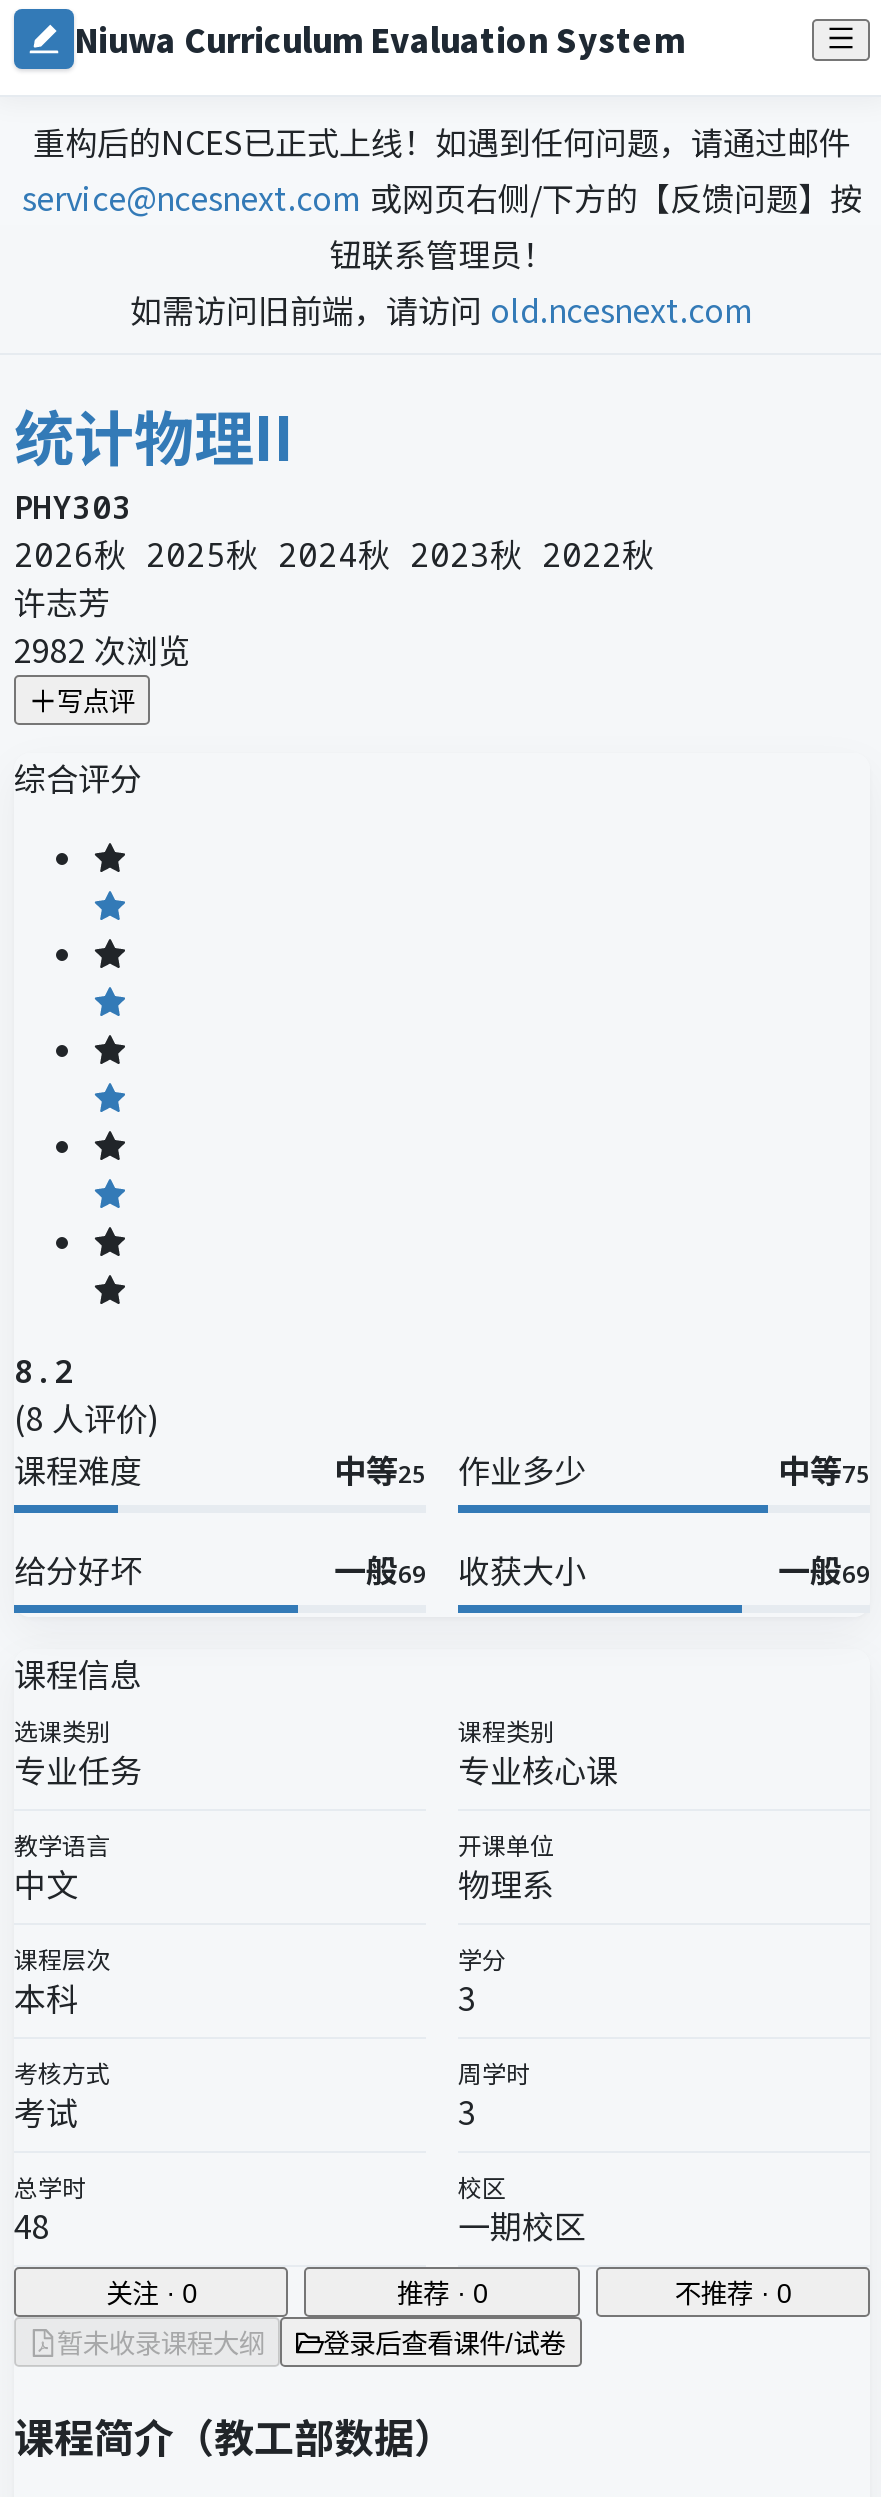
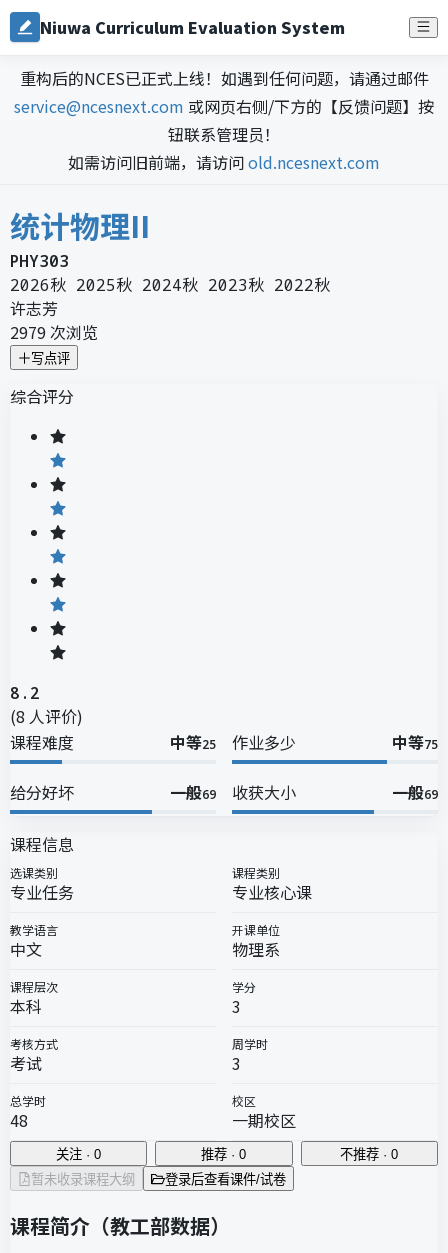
- 2982次浏览
+ 2979次浏览
